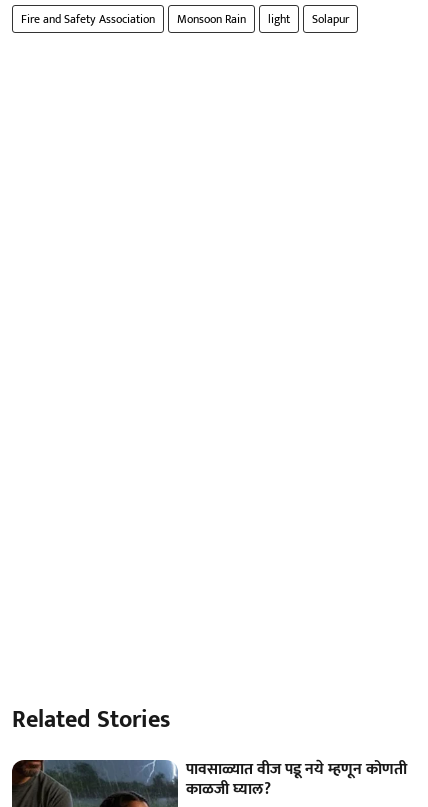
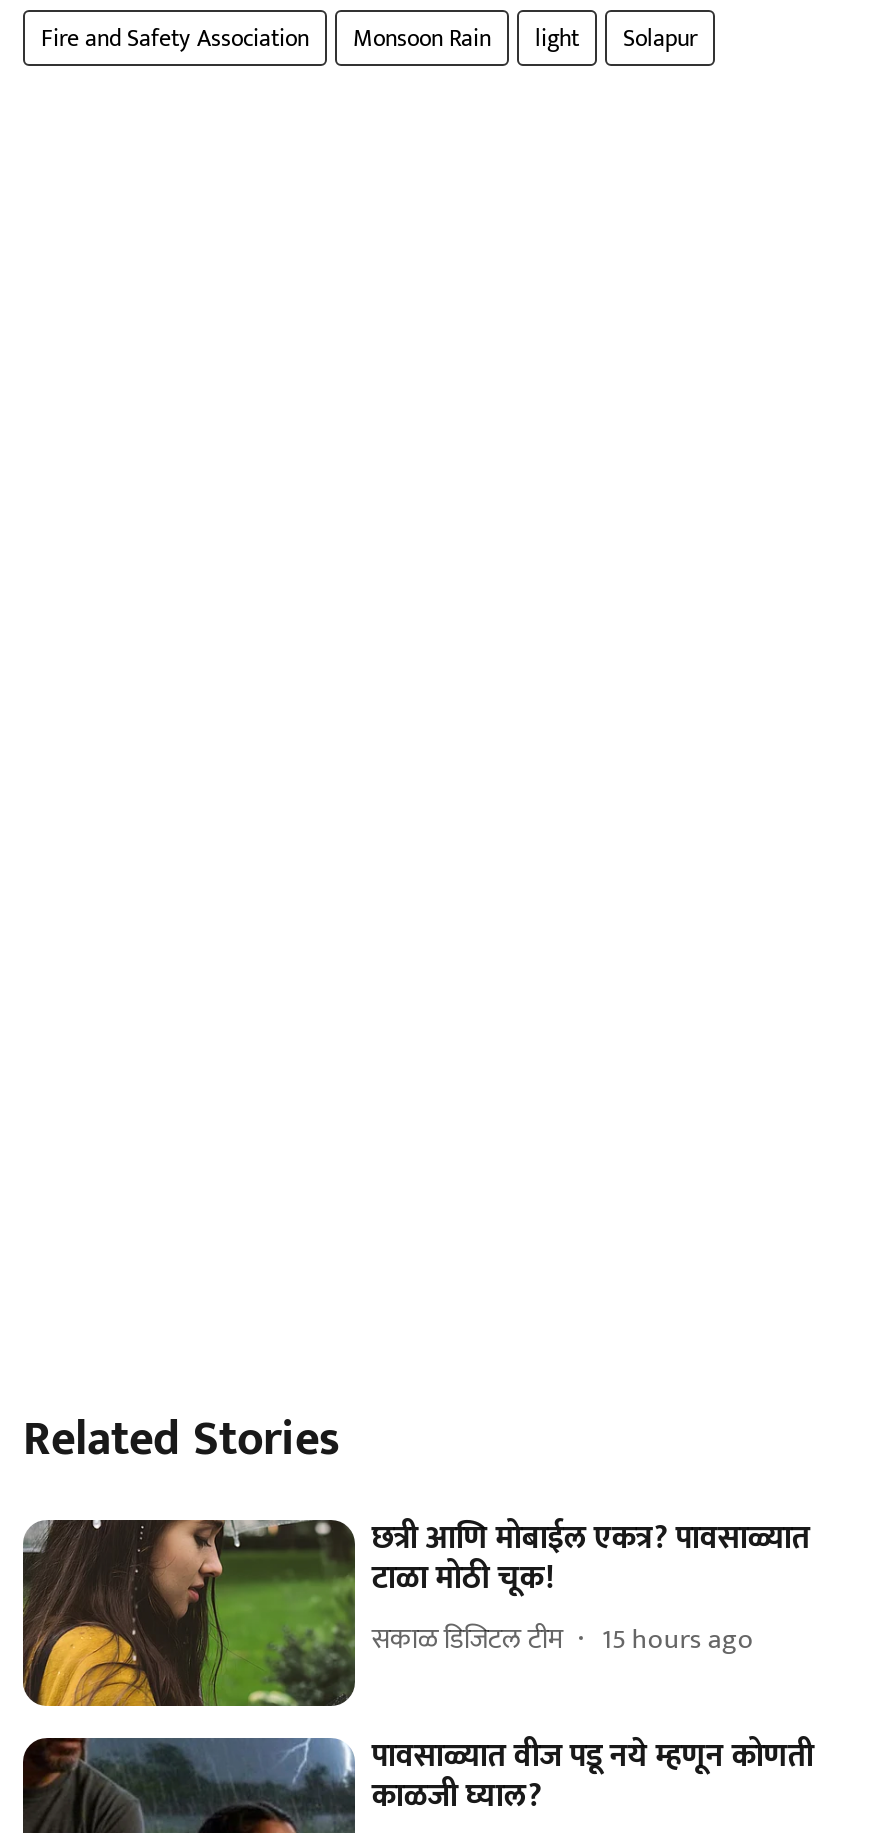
+ [image]
+ छत्री आणि मोबाईल एकत्र? पावसाळ्यात
+ टाळा मोठी चूक!
+ सकाळ डिजिटल टीम
+ 15 hours ago
